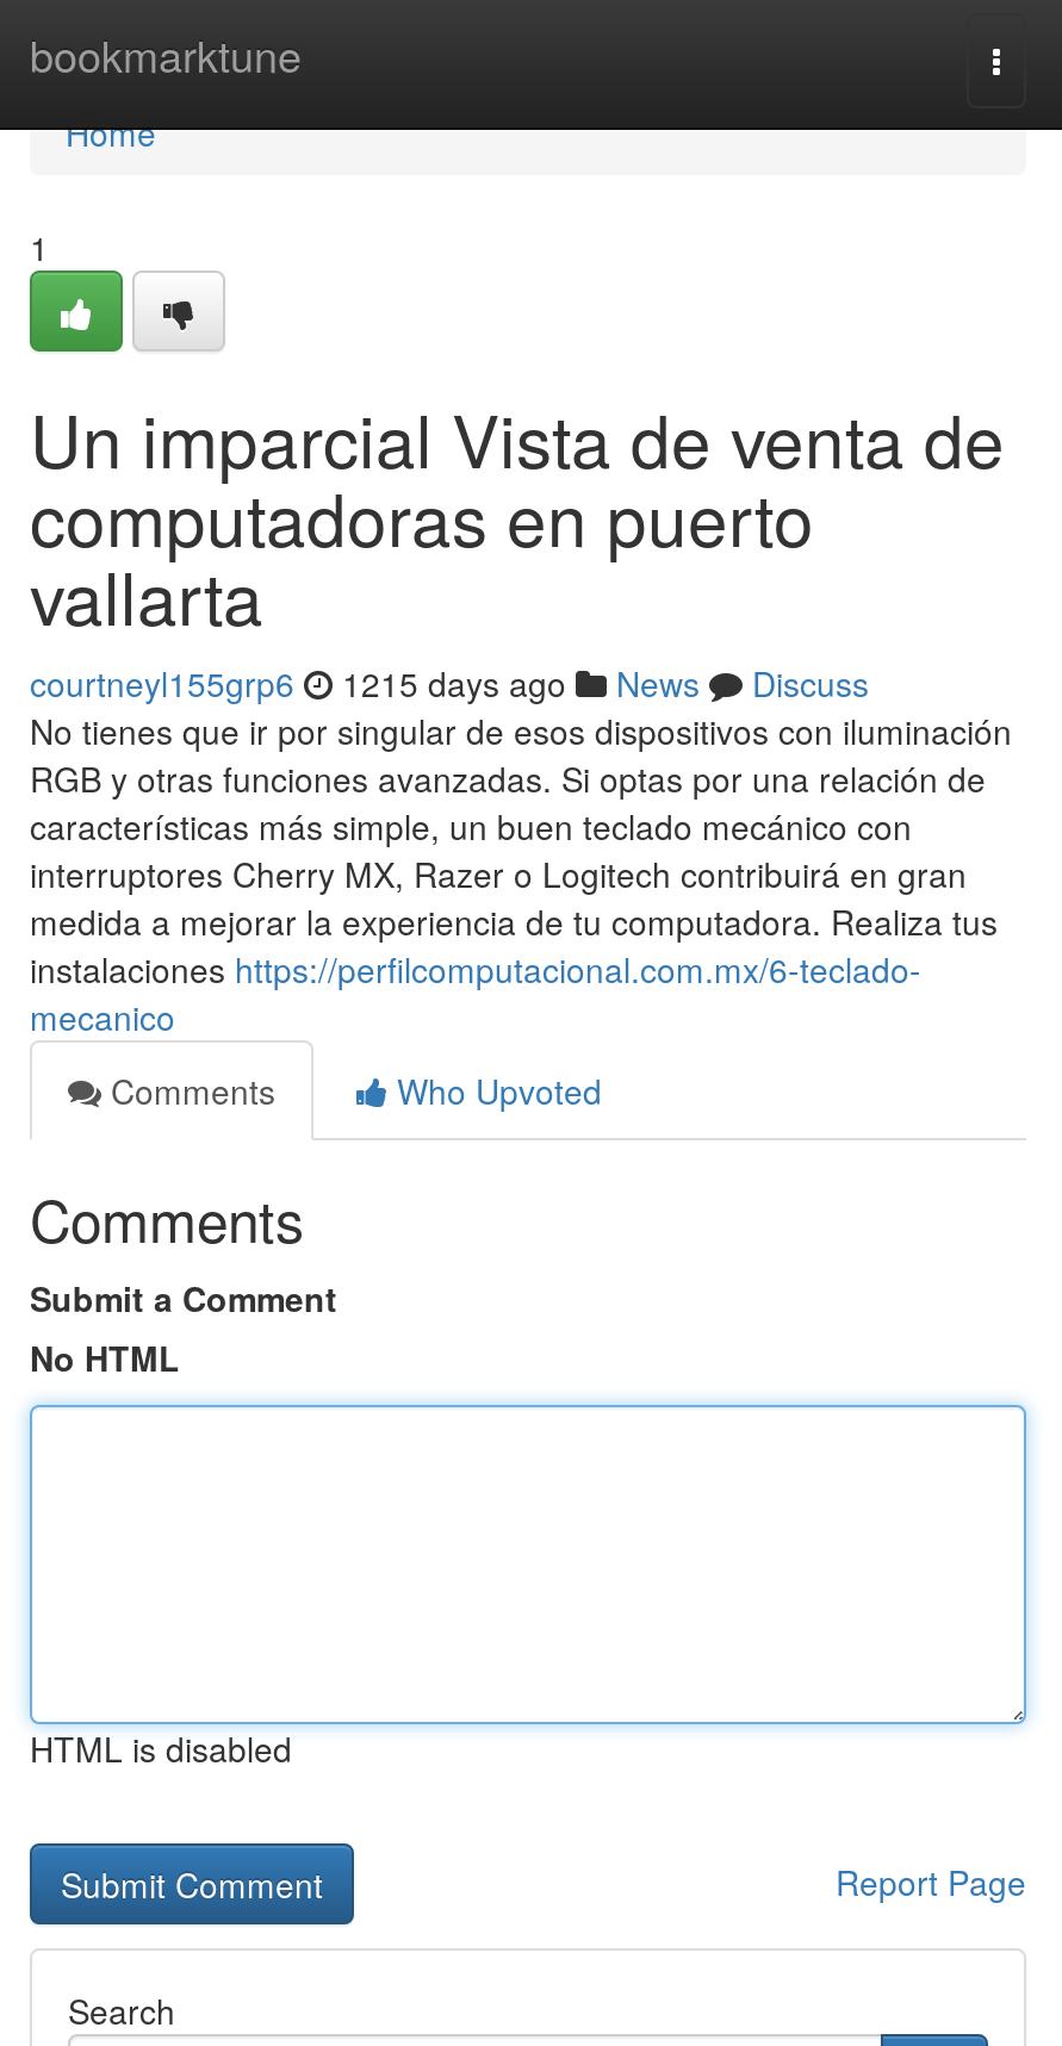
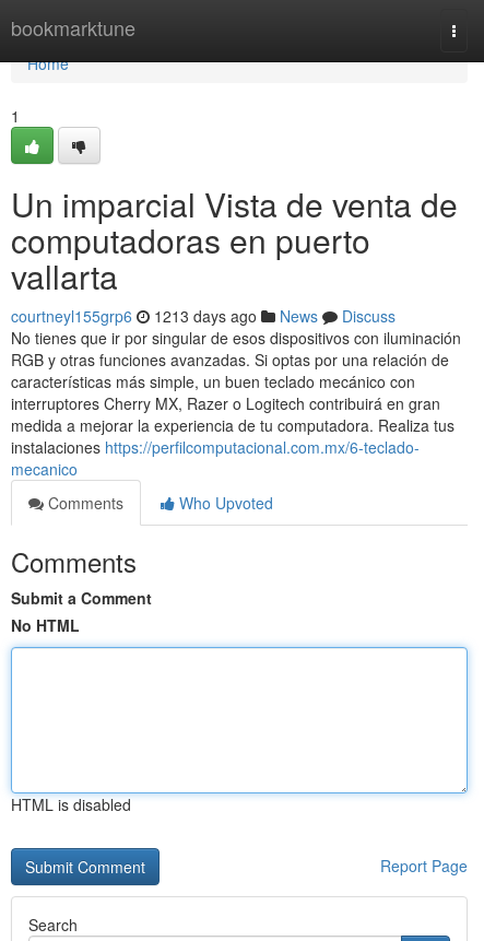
- courtneyl155grp6 1215 days ago News Discuss
+ courtneyl155grp6 1213 days ago News Discuss
